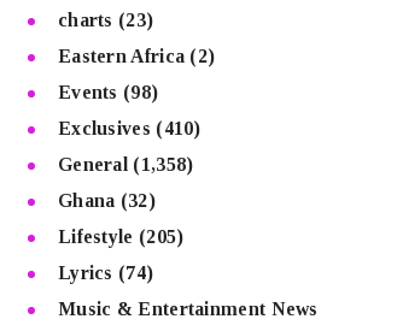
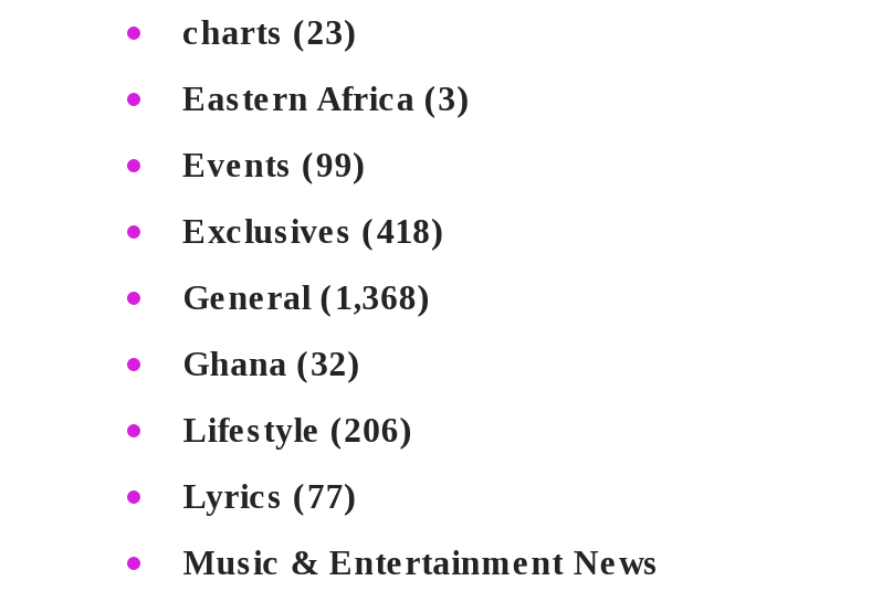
- Eastern Africa (2)
+ Eastern Africa (3)

- Events (98)
+ Events (99)

- Exclusives (410)
+ Exclusives (418)

- General (1,358)
+ General (1,368)

- Lifestyle (205)
+ Lifestyle (206)

- Lyrics (74)
+ Lyrics (77)
